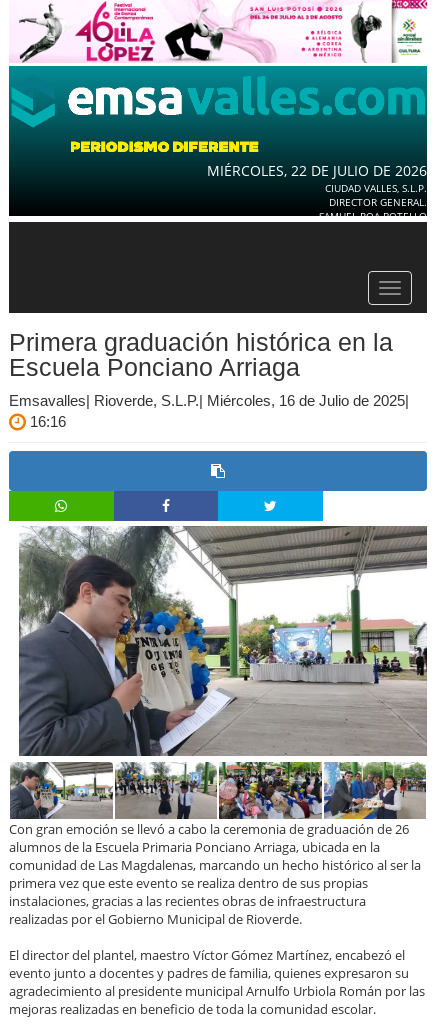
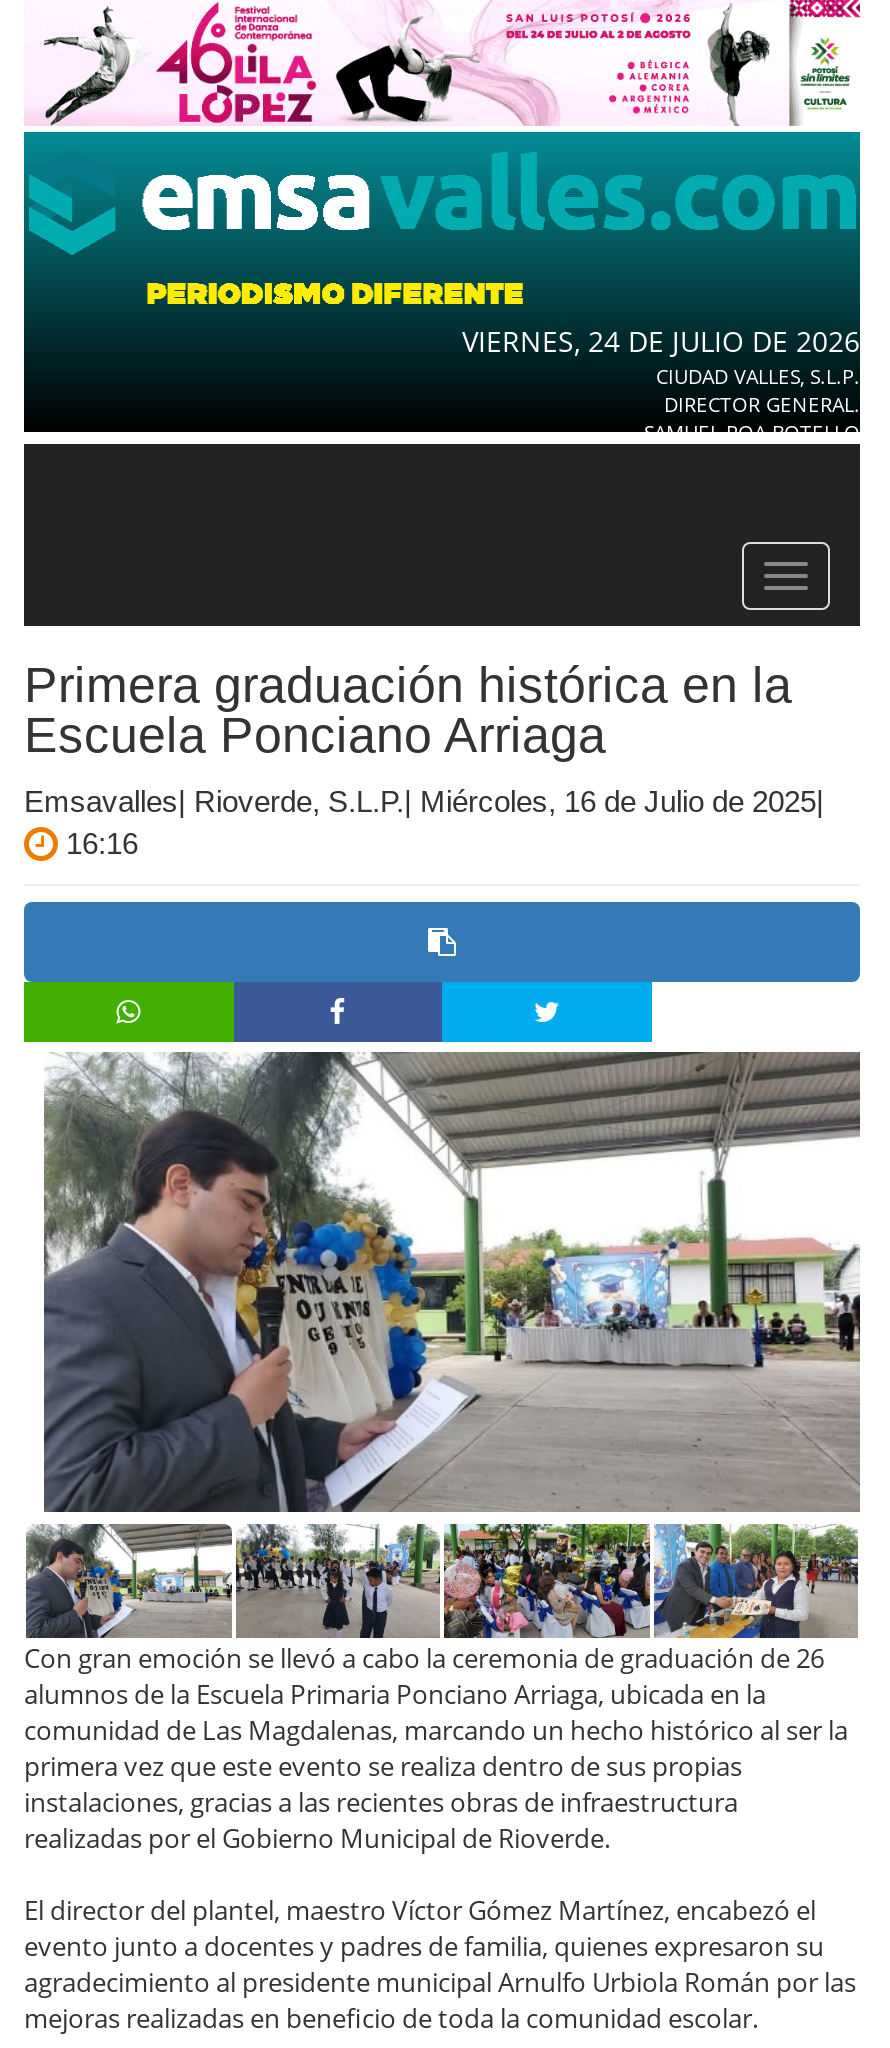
- MIÉRCOLES, 22 DE JULIO DE 2026
+ VIERNES, 24 DE JULIO DE 2026
